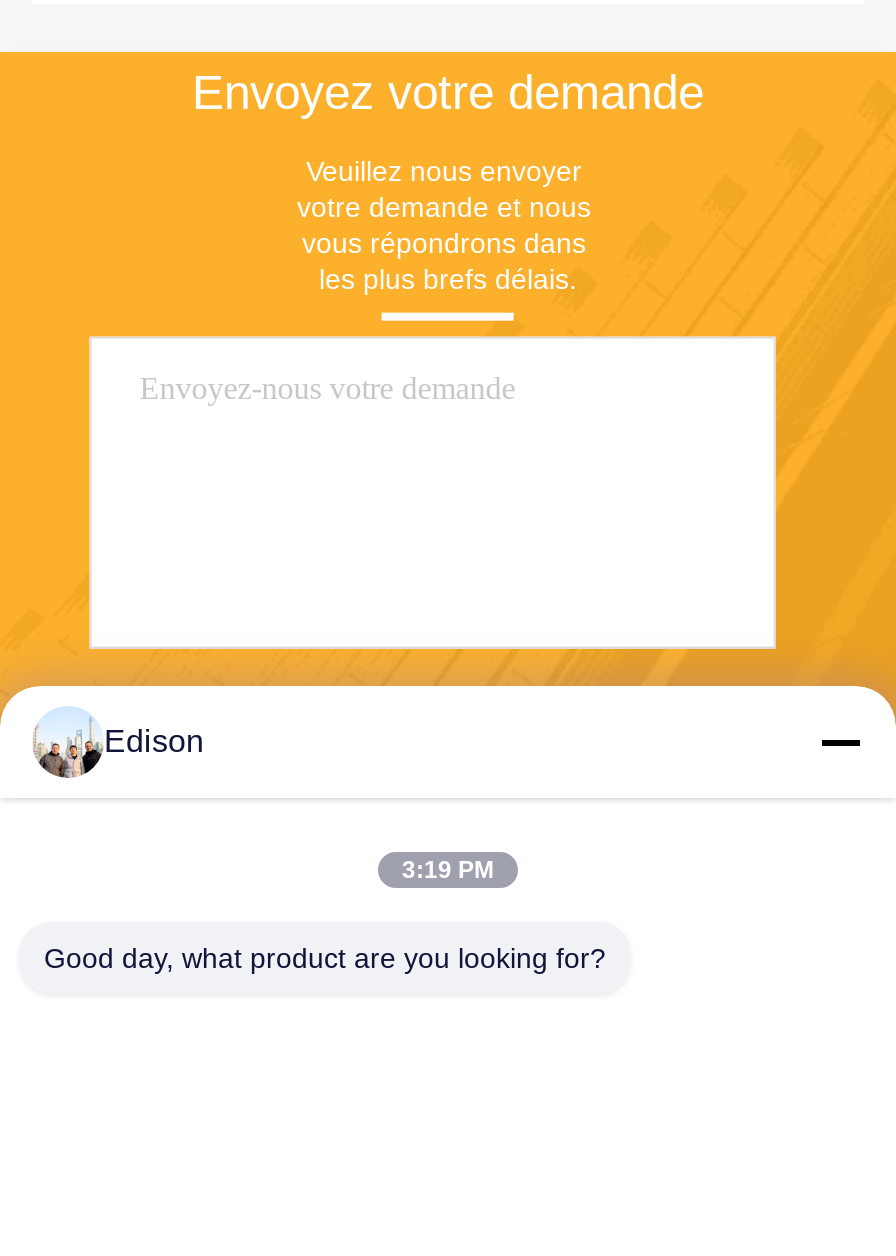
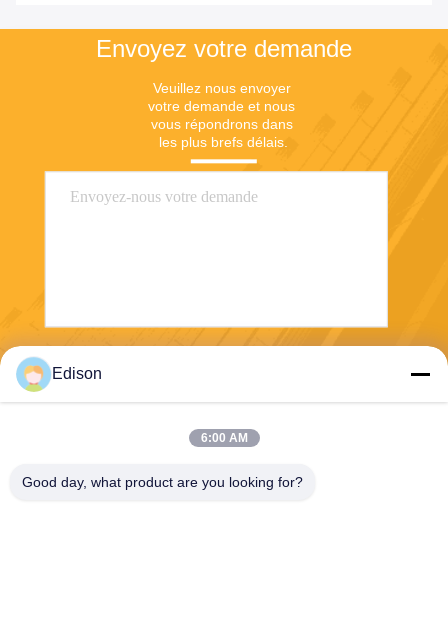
- [image]
+ [image]

- 3:19 PM
+ 6:00 AM
